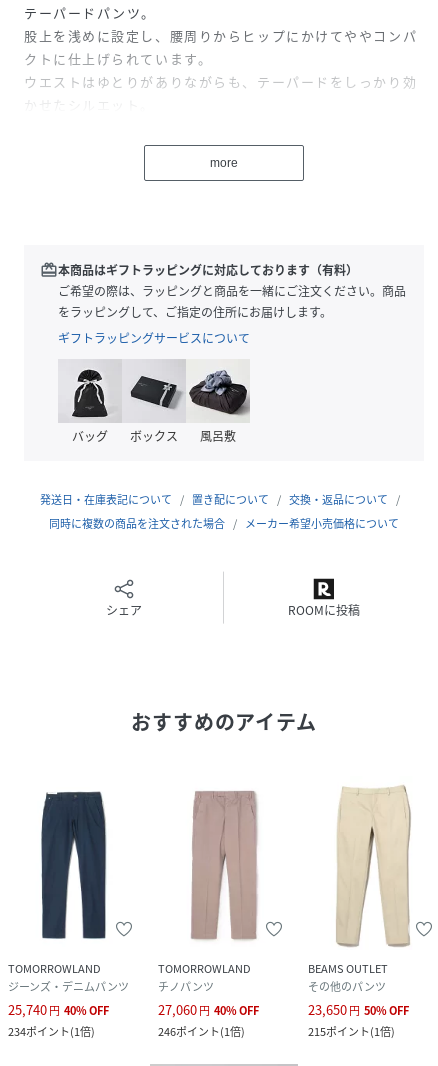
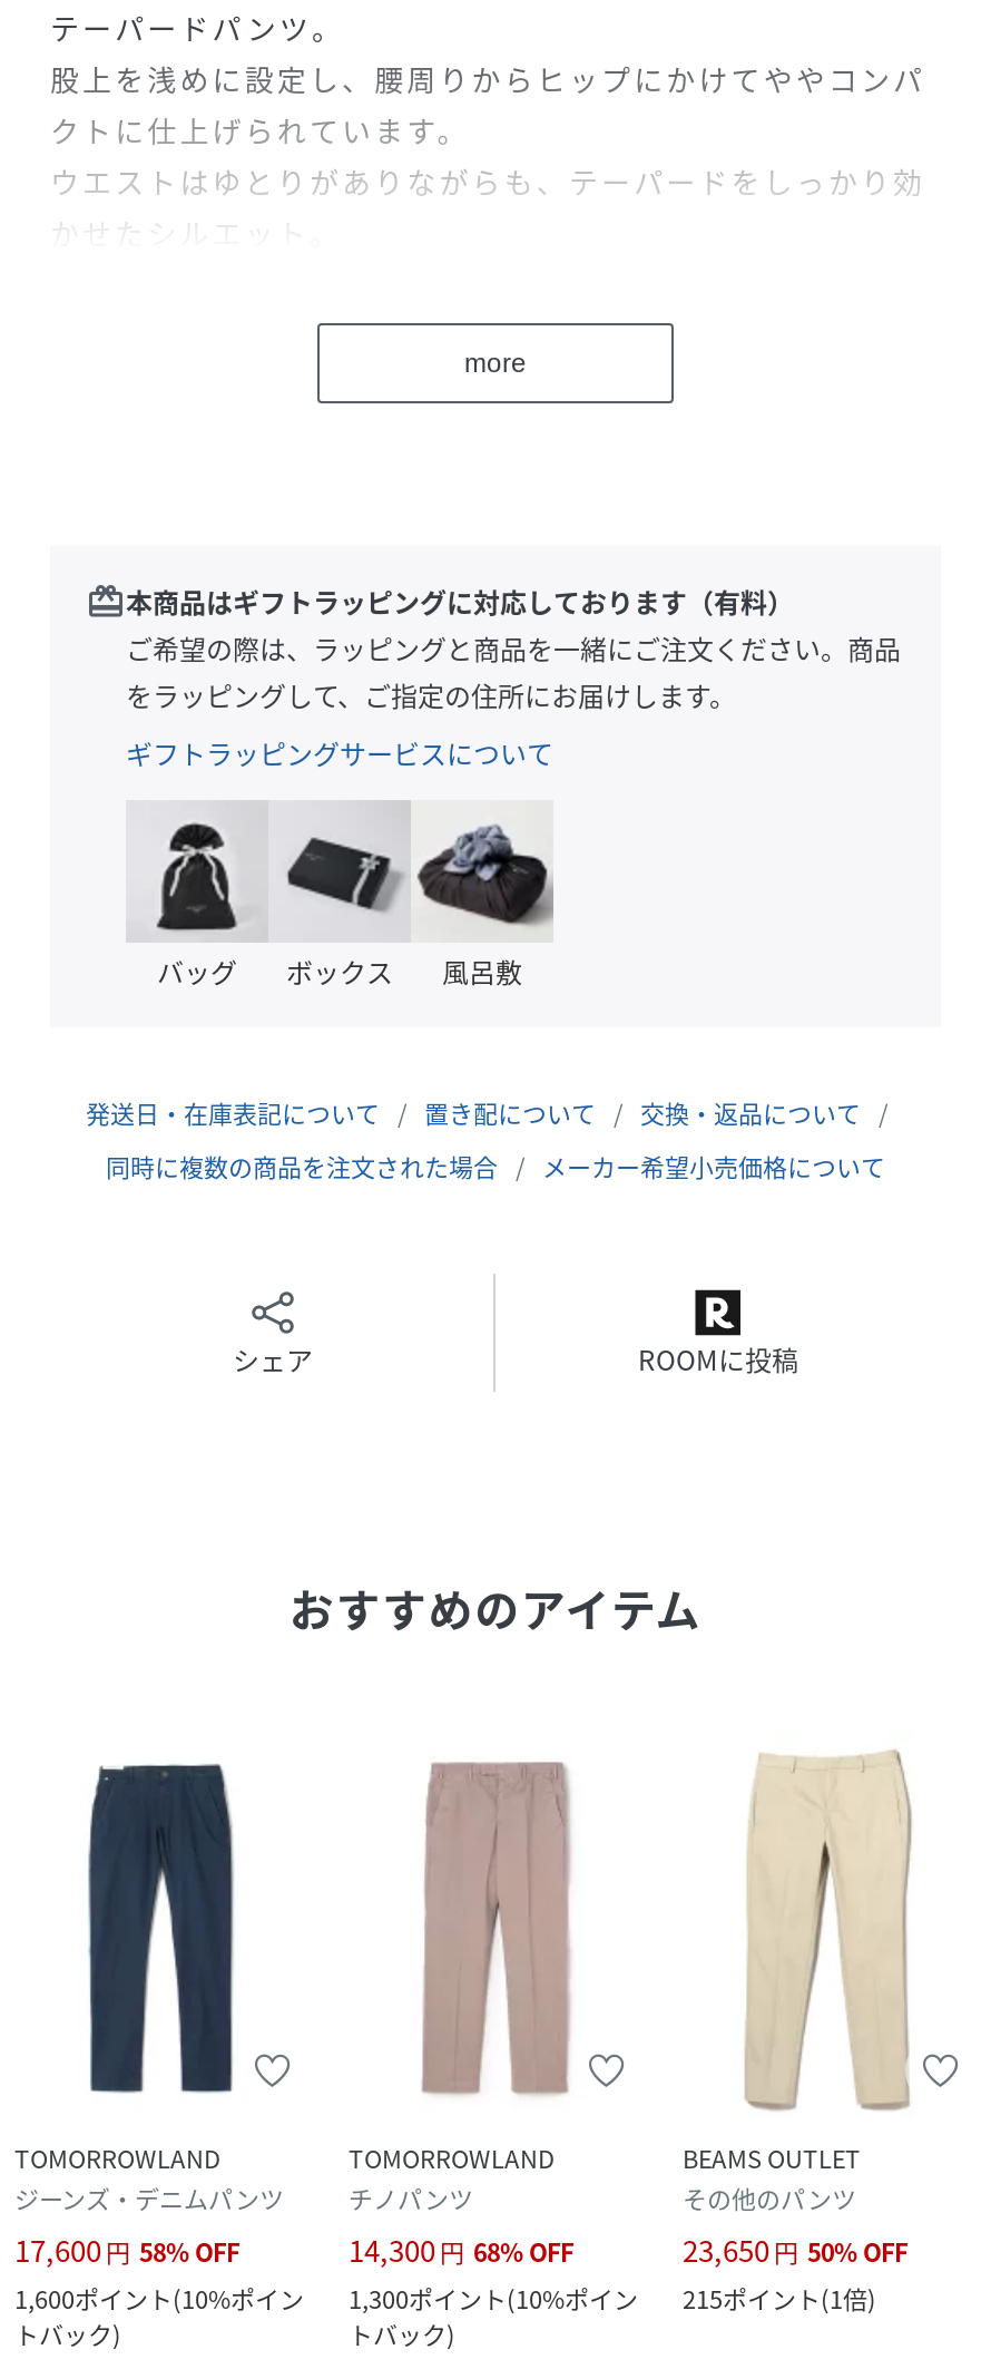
- 25,740 円 40% OFF
- 234ポイント(1倍)
+ 17,600 円 58% OFF
+ 1,600ポイント(10%ポイン
+ トバック)

- 27,060 円 40% OFF
- 246ポイント(1倍)
+ 14,300 円 68% OFF
+ 1,300ポイント(10%ポイン
+ トバック)
